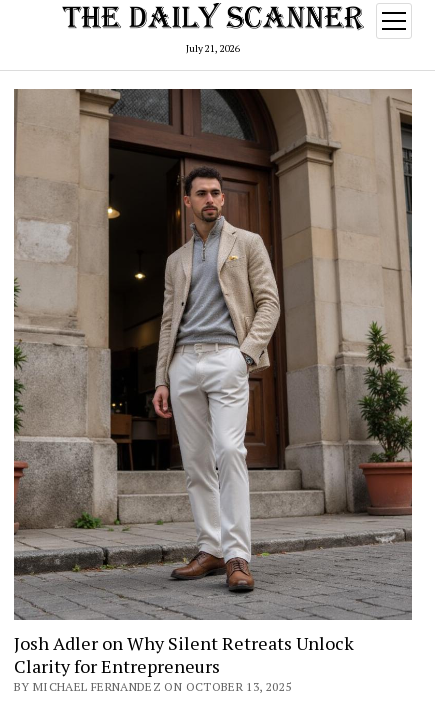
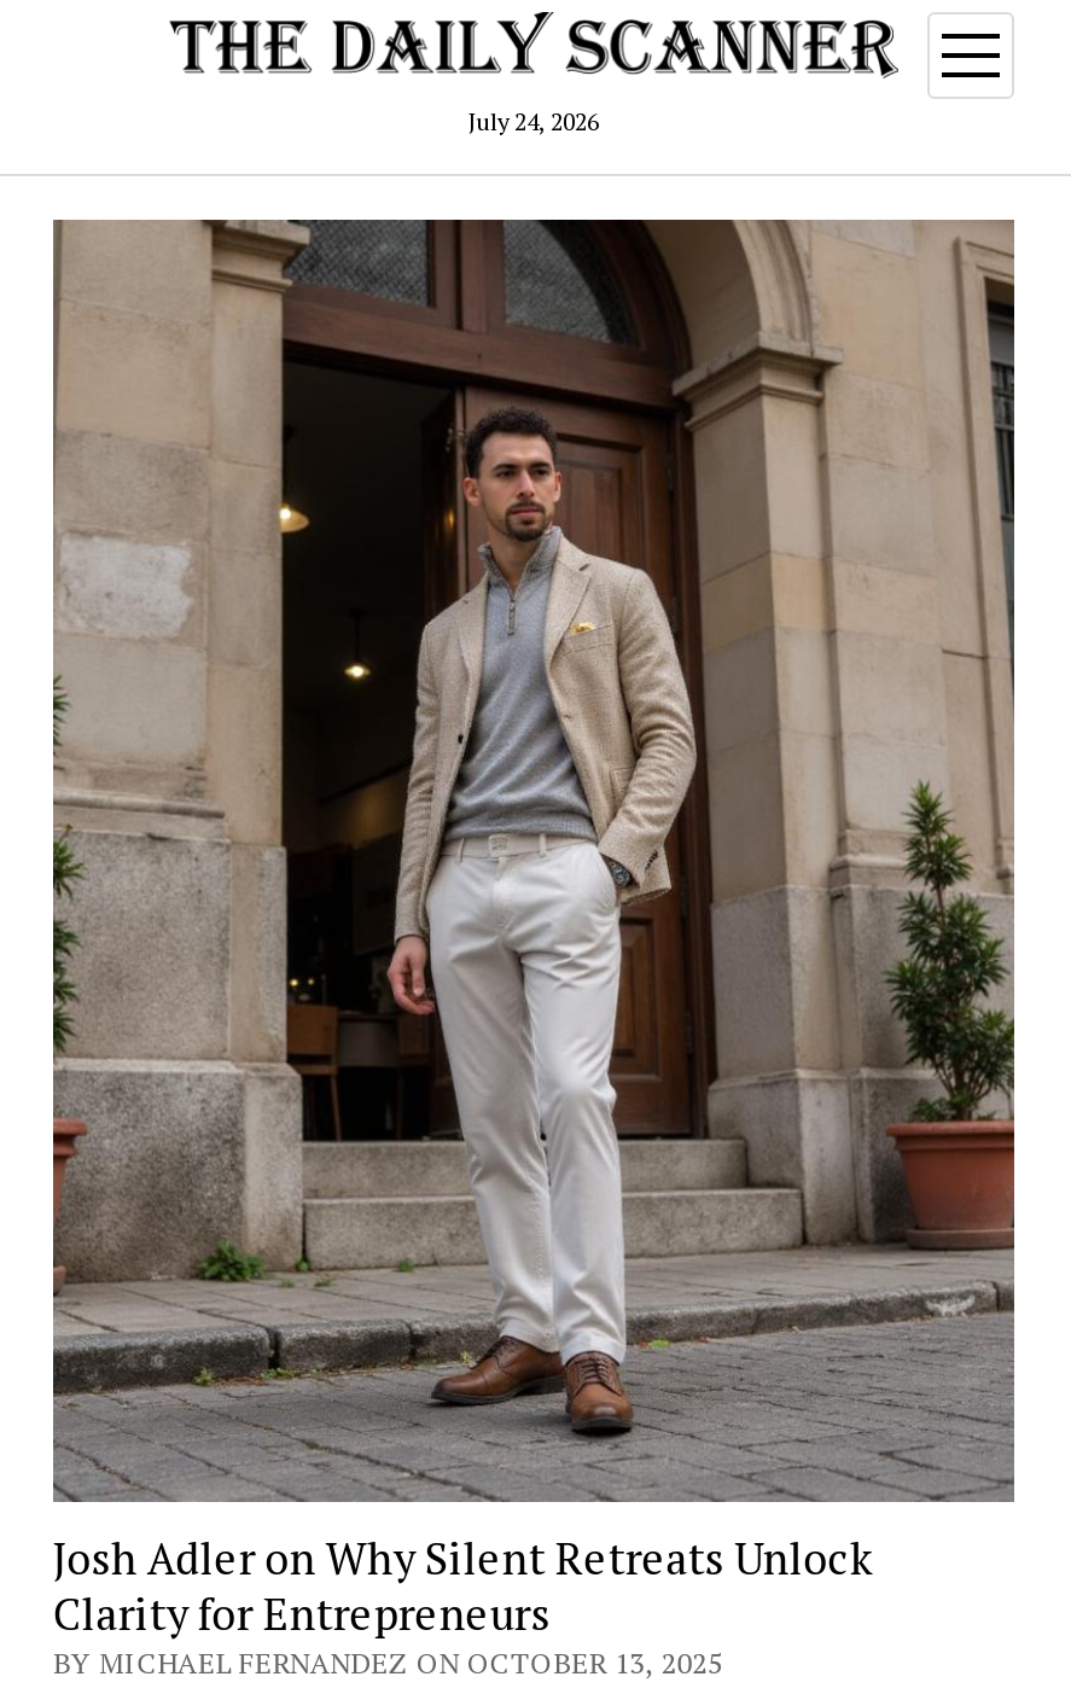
- July 21, 2026
+ July 24, 2026
